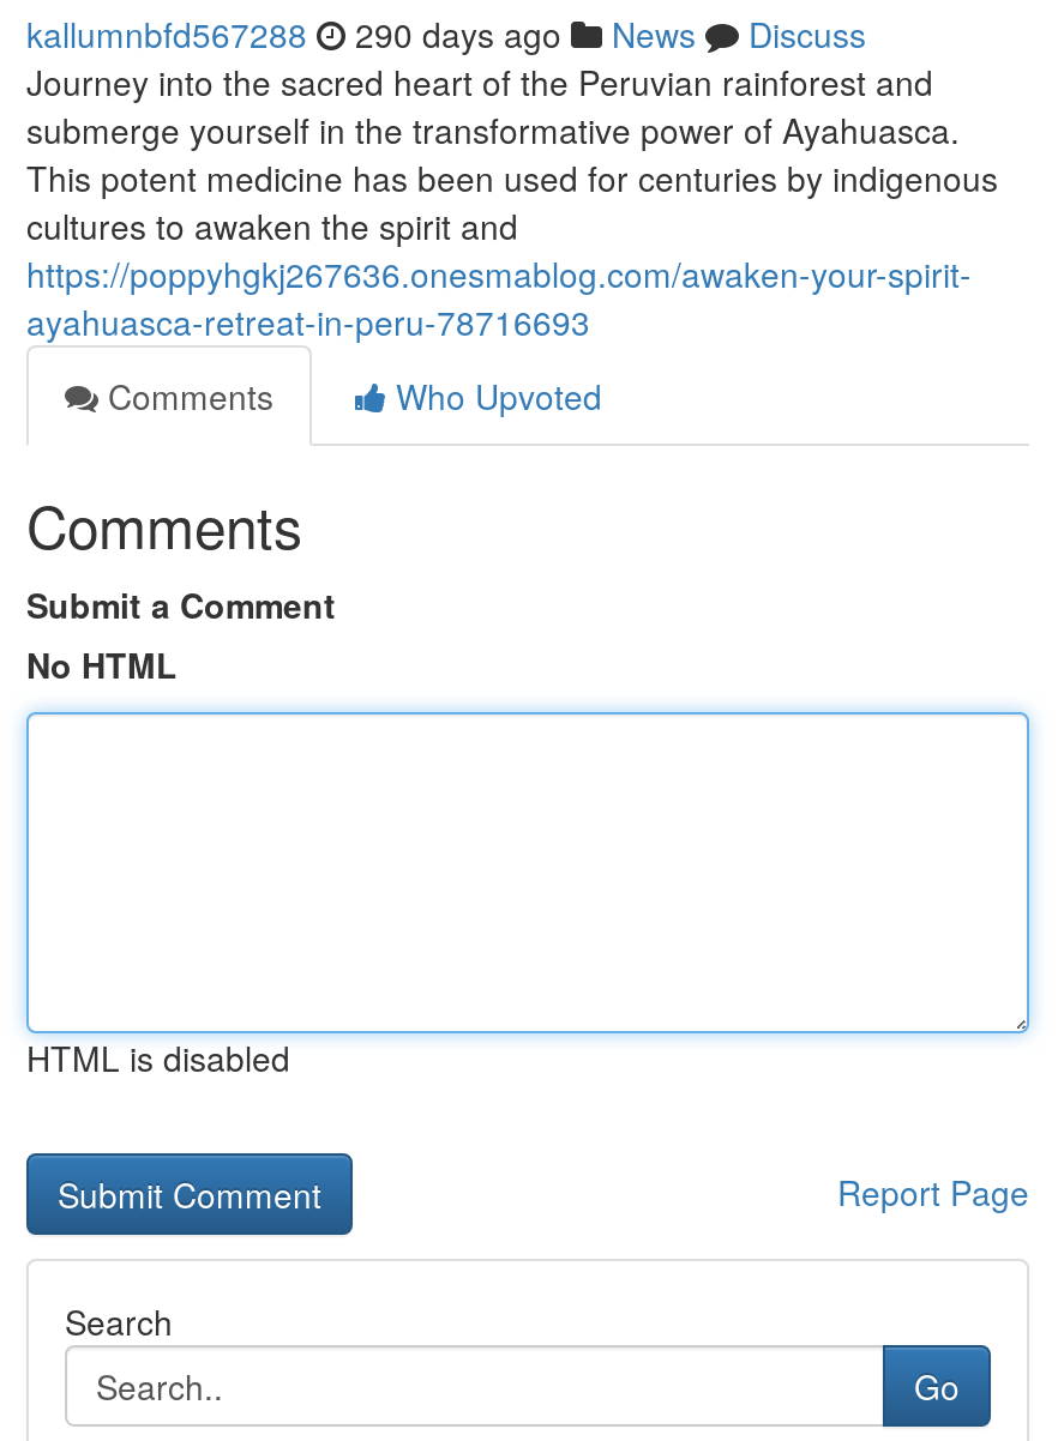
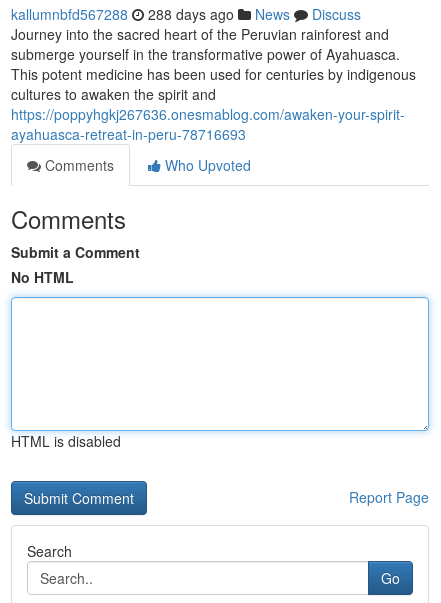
- kallumnbfd567288 290 days ago News Discuss
+ kallumnbfd567288 288 days ago News Discuss
